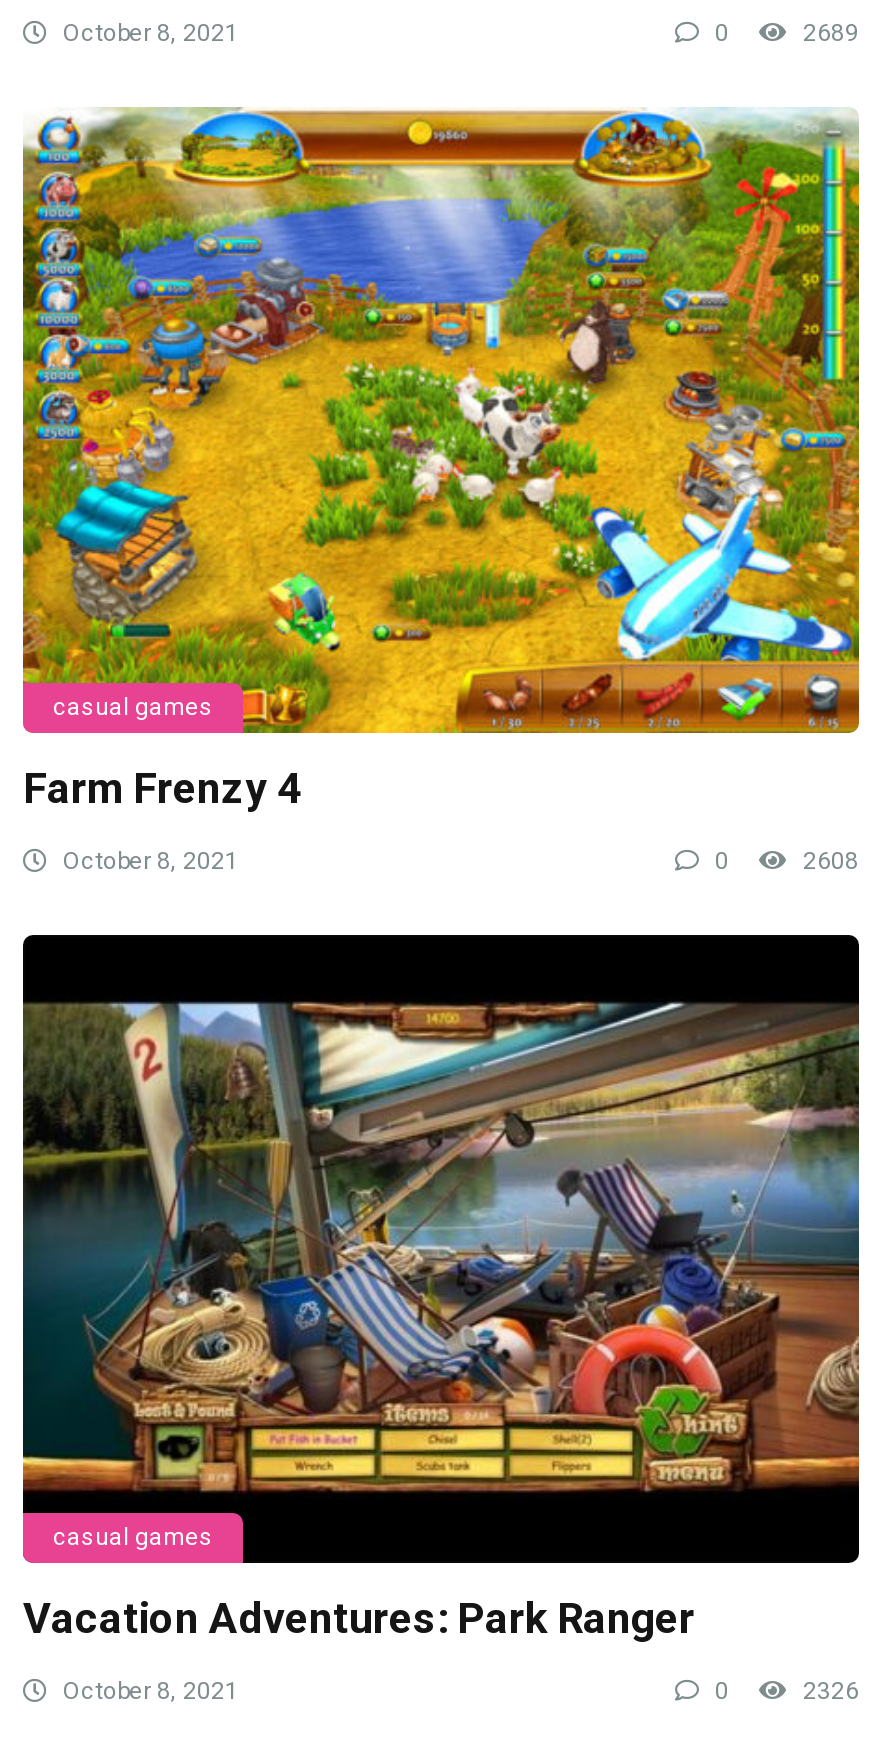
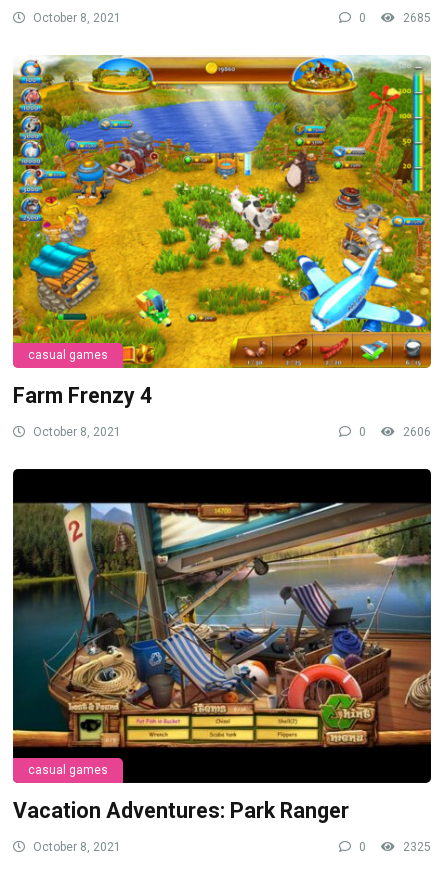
- 2689
+ 2685

- 2608
+ 2606

- 2326
+ 2325
